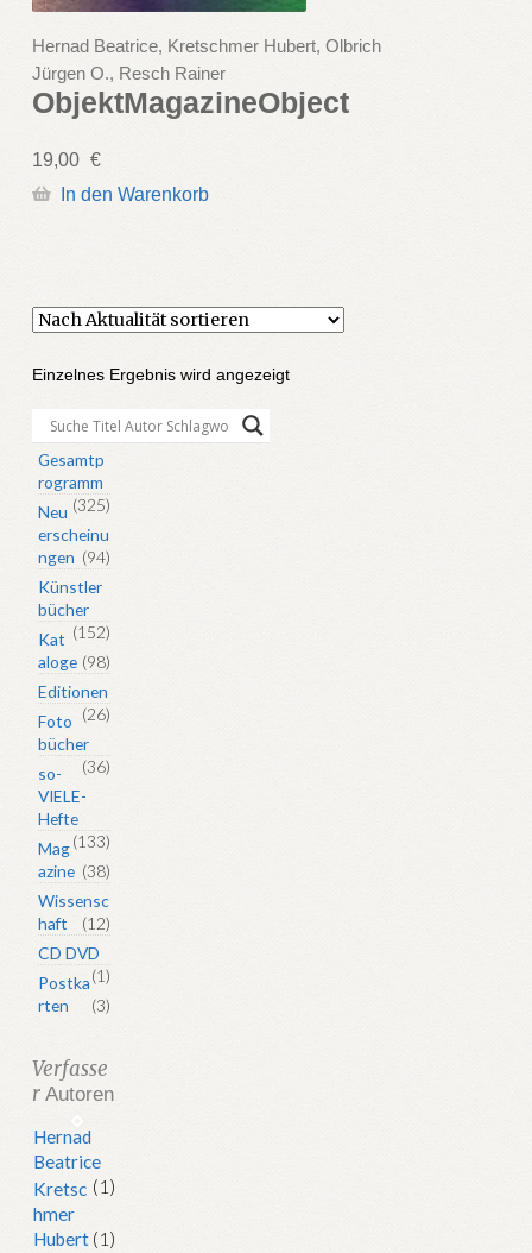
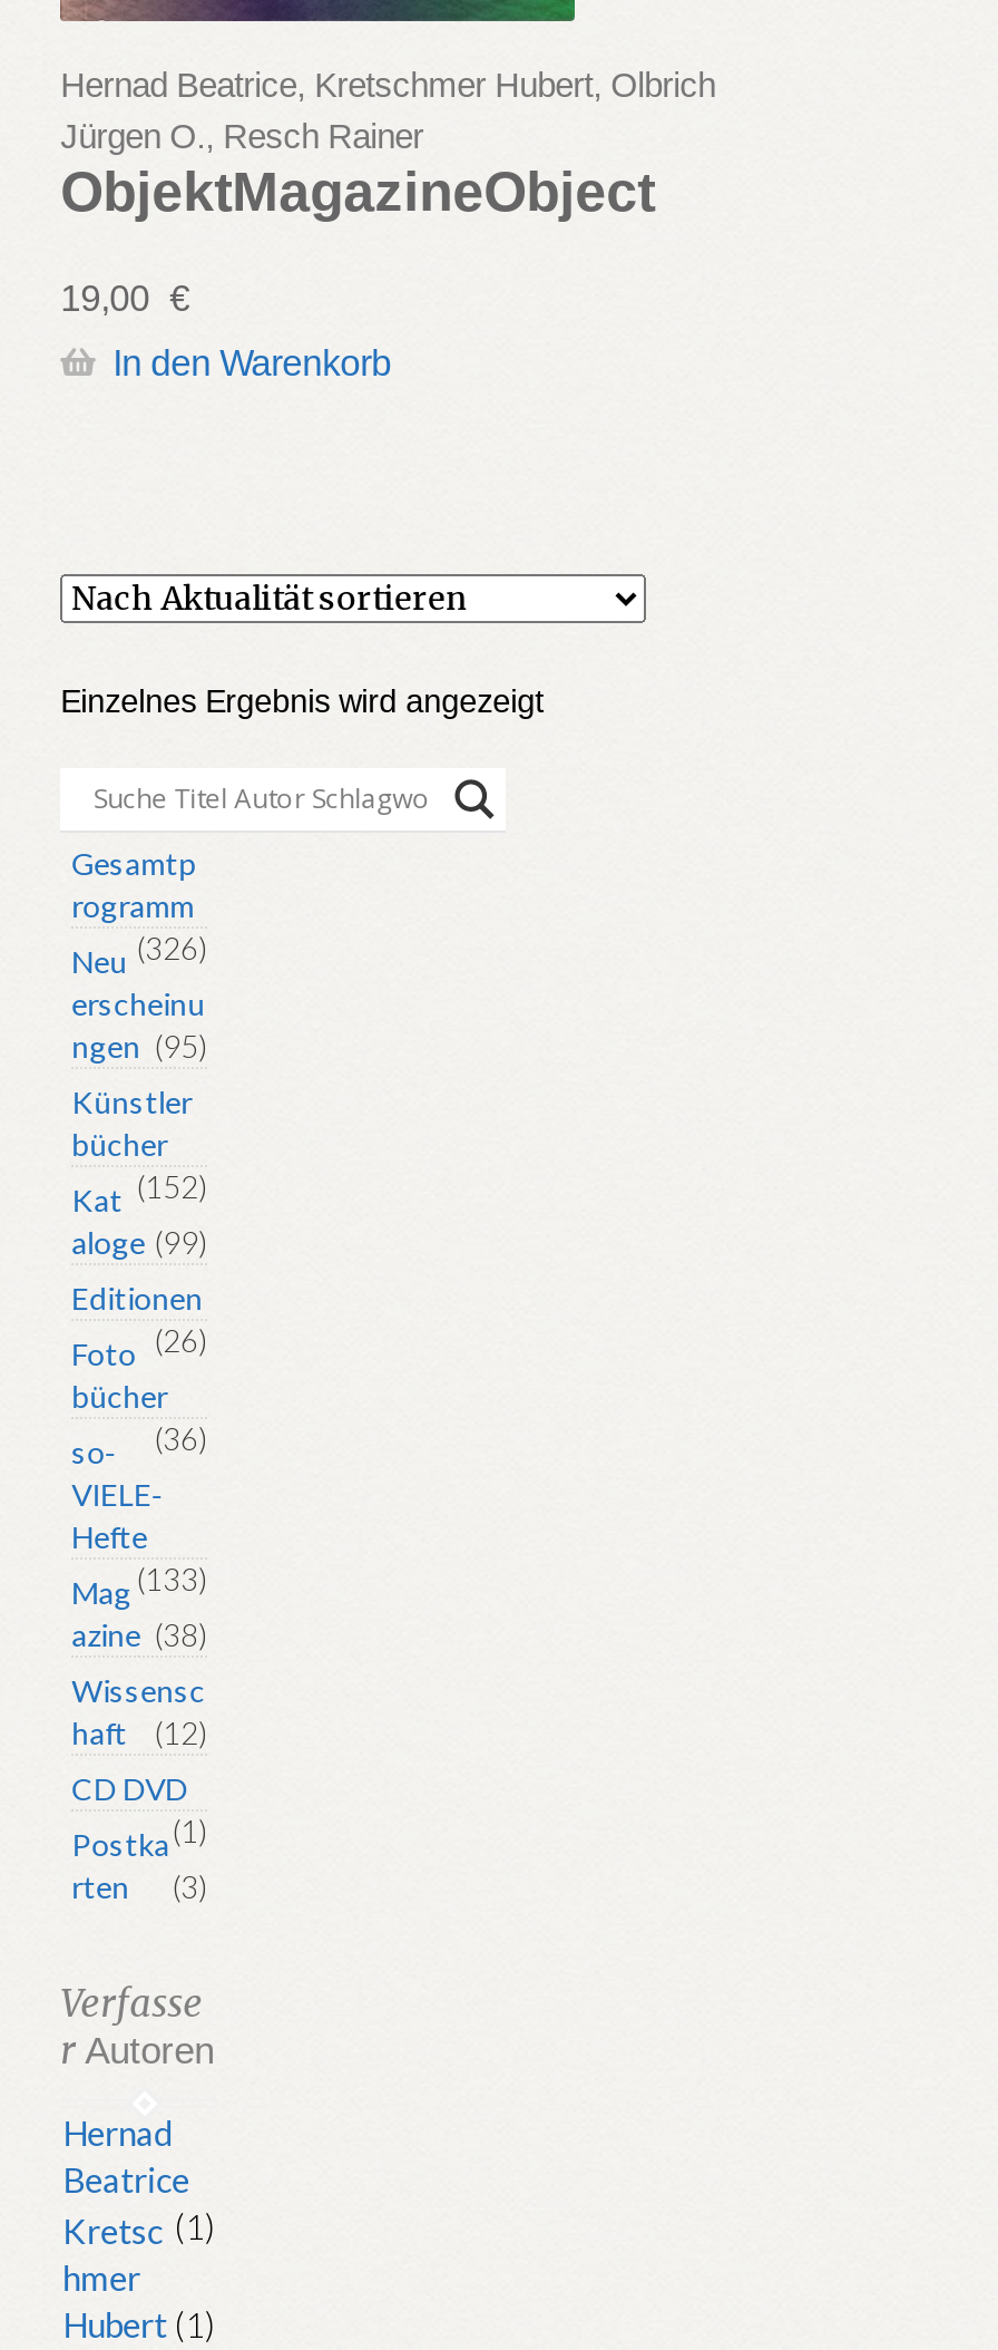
- Neu (325)
+ Neu (326)

- ngen (94)
+ ngen (95)

- aloge (98)
+ aloge (99)
